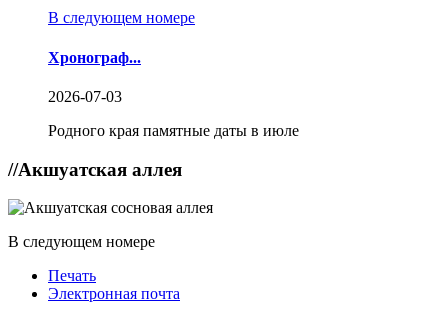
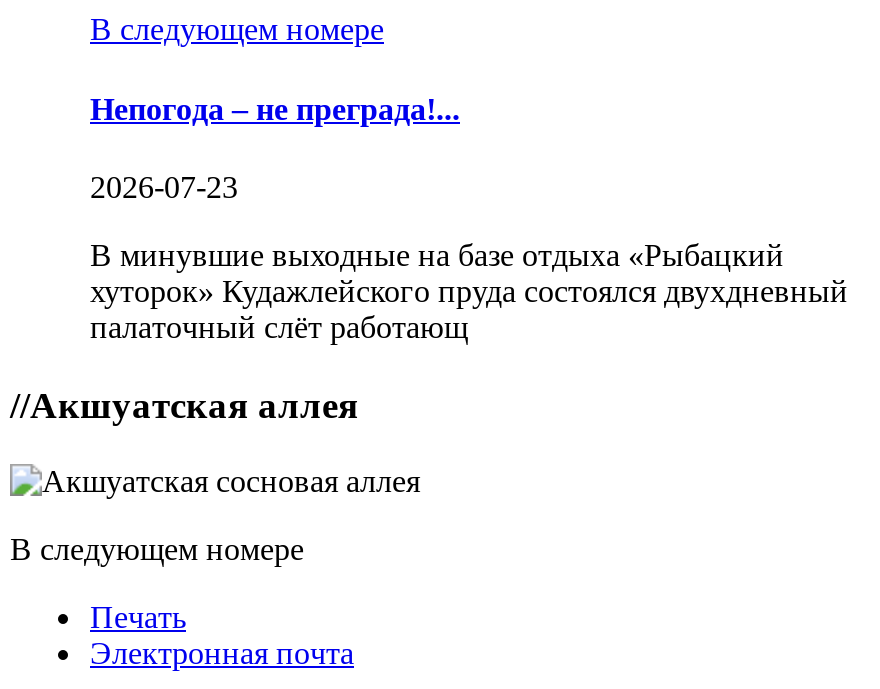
- Хронограф...
+ Непогода – не преграда!...

- 2026-07-03
+ 2026-07-23

- Родного края памятные даты в июле
+ В минувшие выходные на базе отдыха «Рыбацкий
+ хуторок» Кудажлейского пруда состоялся двухдневный
+ палаточный слёт работающ
